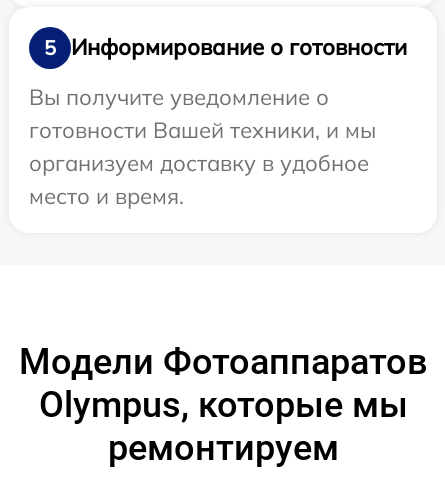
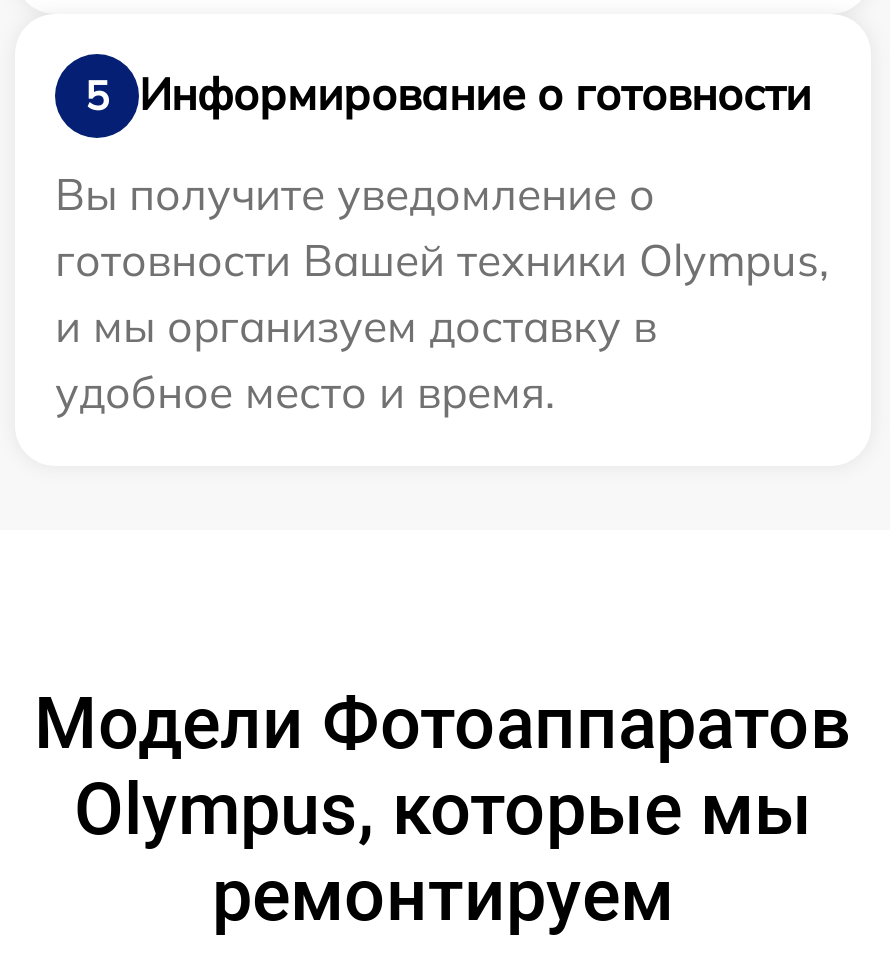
- готовности Вашей техники, и мы
- организуем доставку в удобное
- место и время.
+ готовности Вашей техники Olympus,
+ и мы организуем доставку в
+ удобное место и время.
